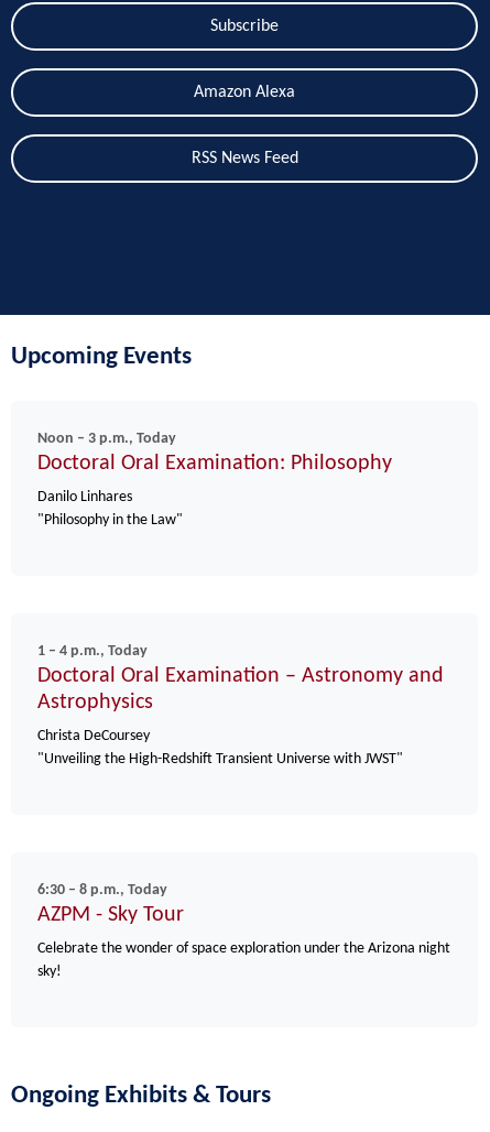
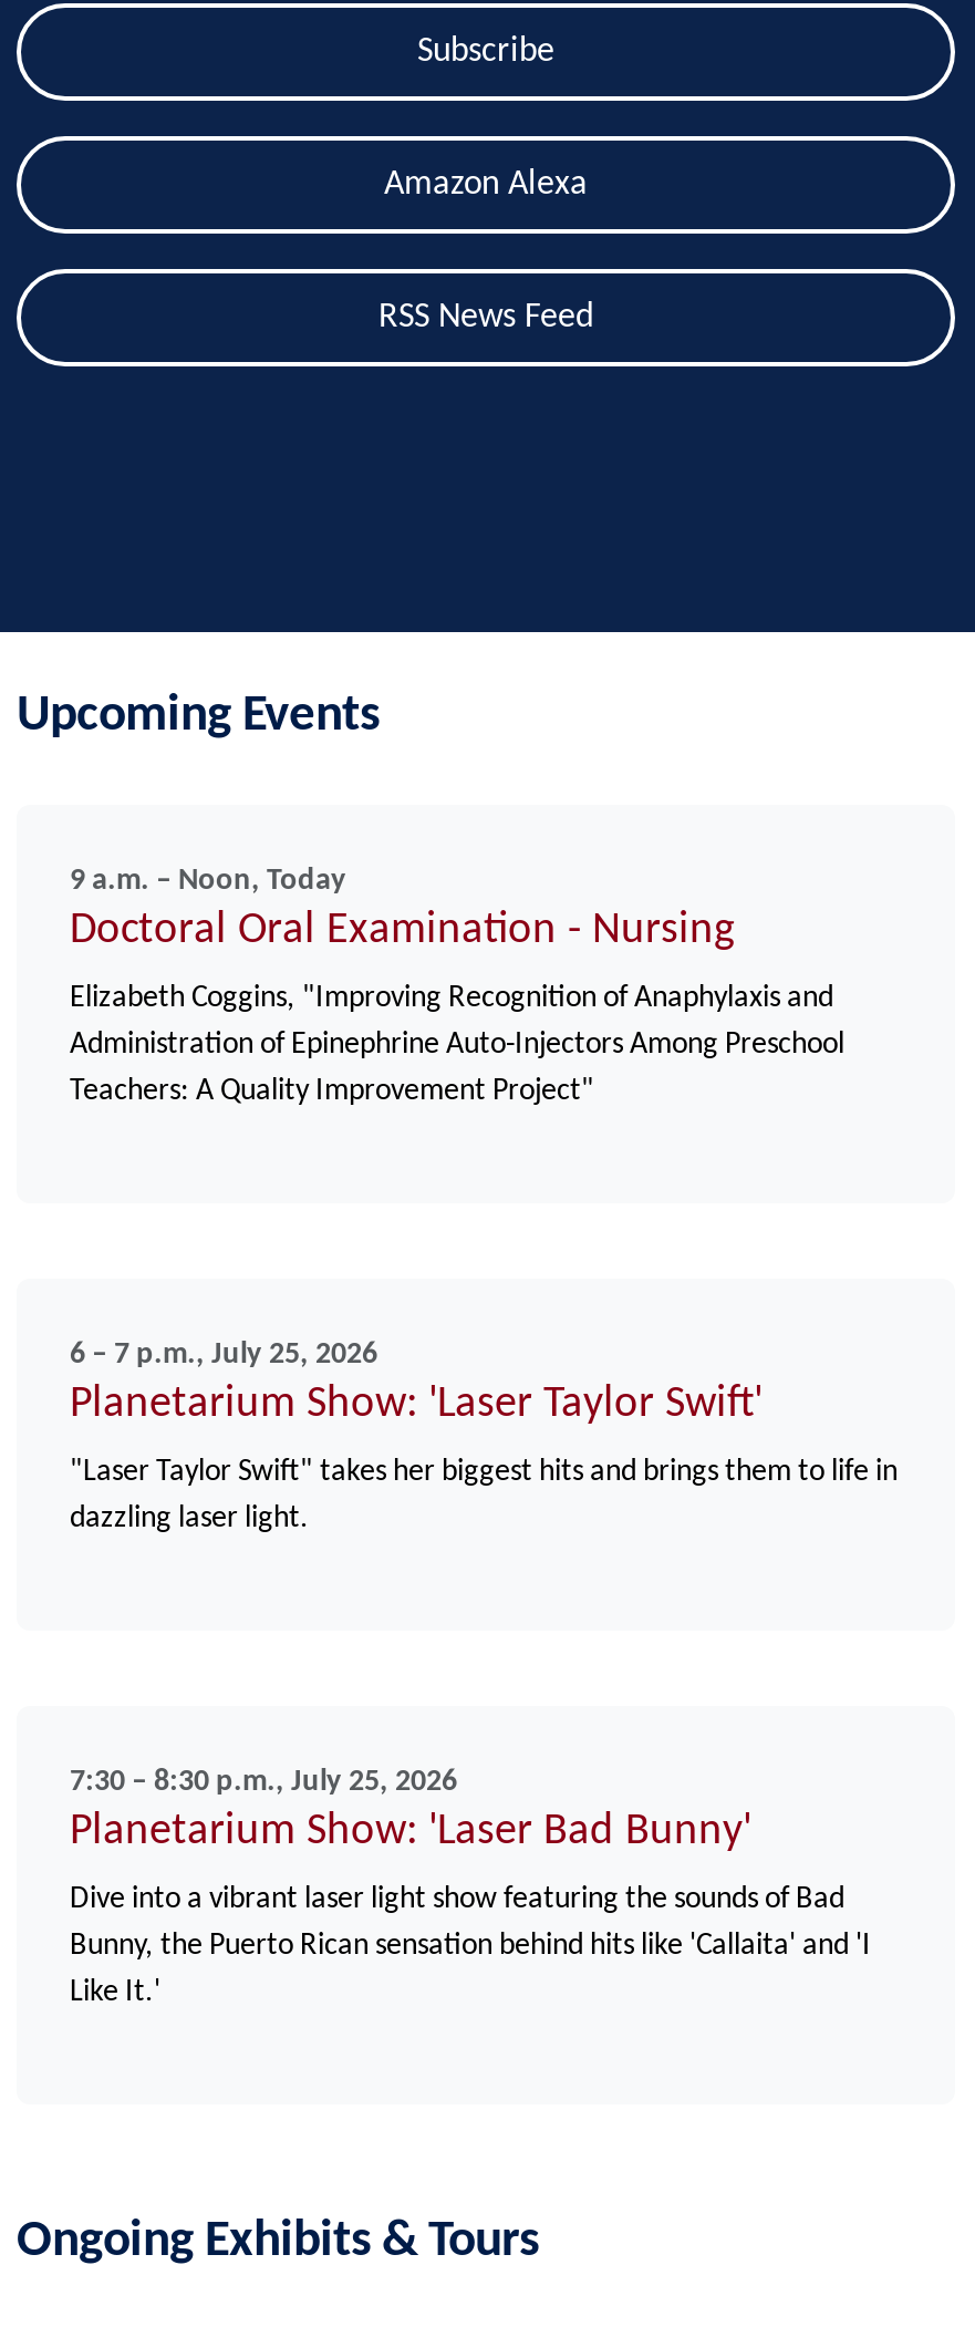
- Noon – 3 p.m., Today
- Doctoral Oral Examination: Philosophy
+ 9 a.m. – Noon, Today
+ Doctoral Oral Examination - Nursing

- Danilo Linhares
- "Philosophy in the Law"
+ Elizabeth Coggins, "Improving Recognition of Anaphylaxis and
+ Administration of Epinephrine Auto-Injectors Among Preschool
+ Teachers: A Quality Improvement Project"

- 1 – 4 p.m., Today
- Doctoral Oral Examination – Astronomy and
- Astrophysics
+ 6 – 7 p.m., July 25, 2026
+ Planetarium Show: 'Laser Taylor Swift'

- Christa DeCoursey
- "Unveiling the High-Redshift Transient Universe with JWST"
+ "Laser Taylor Swift" takes her biggest hits and brings them to life in
+ dazzling laser light.

- 6:30 – 8 p.m., Today
- AZPM - Sky Tour
+ 7:30 – 8:30 p.m., July 25, 2026
+ Planetarium Show: 'Laser Bad Bunny'

- Celebrate the wonder of space exploration under the Arizona night
- sky!
+ Dive into a vibrant laser light show featuring the sounds of Bad
+ Bunny, the Puerto Rican sensation behind hits like 'Callaita' and 'I
+ Like It.'
